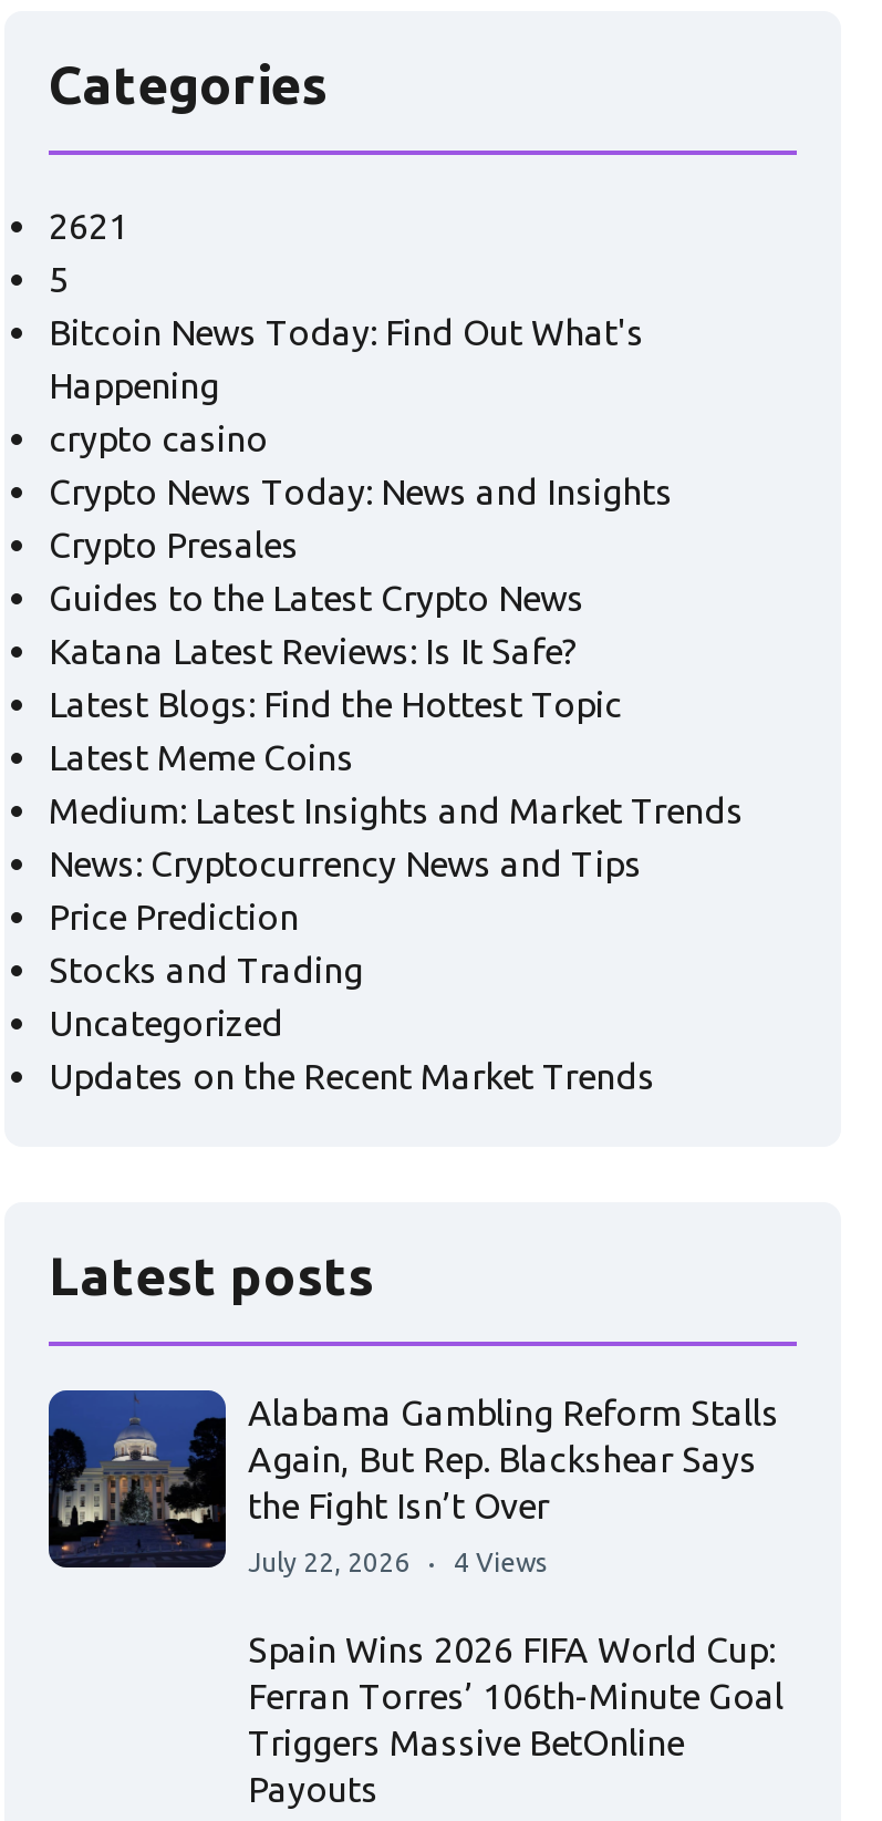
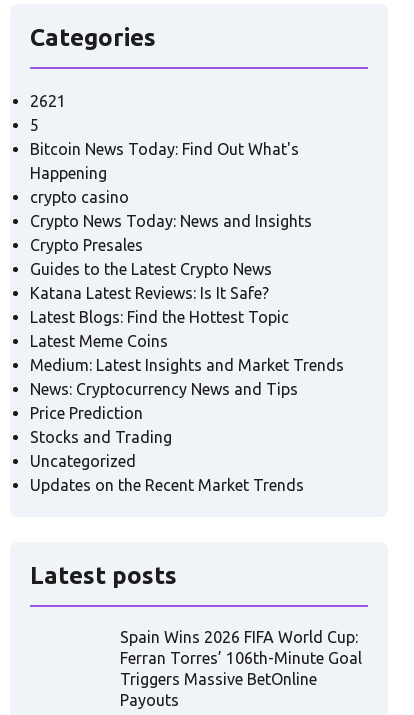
- [image]
- Alabama Gambling Reform Stalls
- Again, But Rep. Blackshear Says
- the Fight Isn’t Over
- July 22, 2026
- 4 Views
